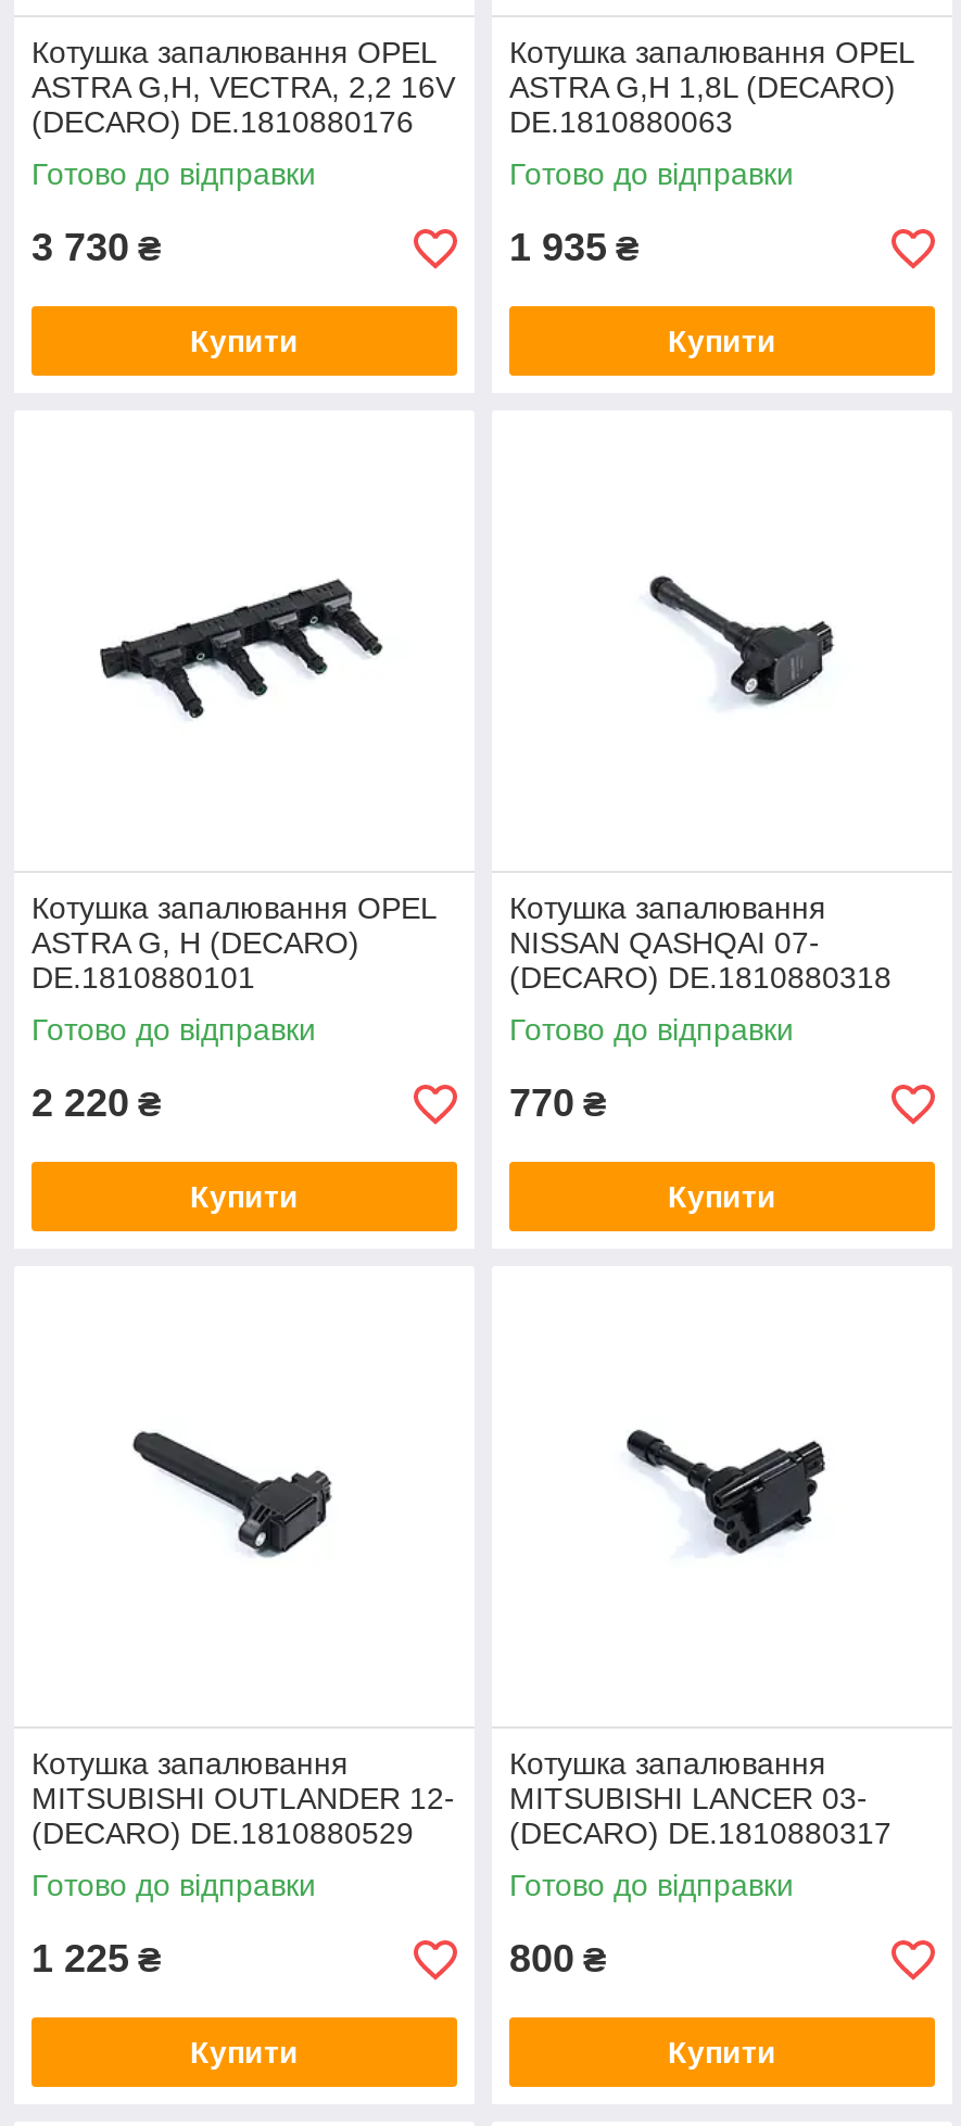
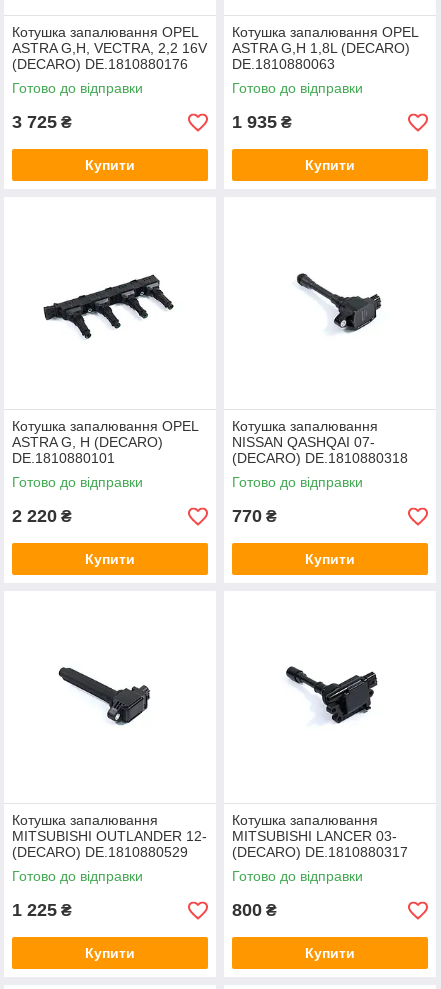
- 3 730 ₴
+ 3 725 ₴
